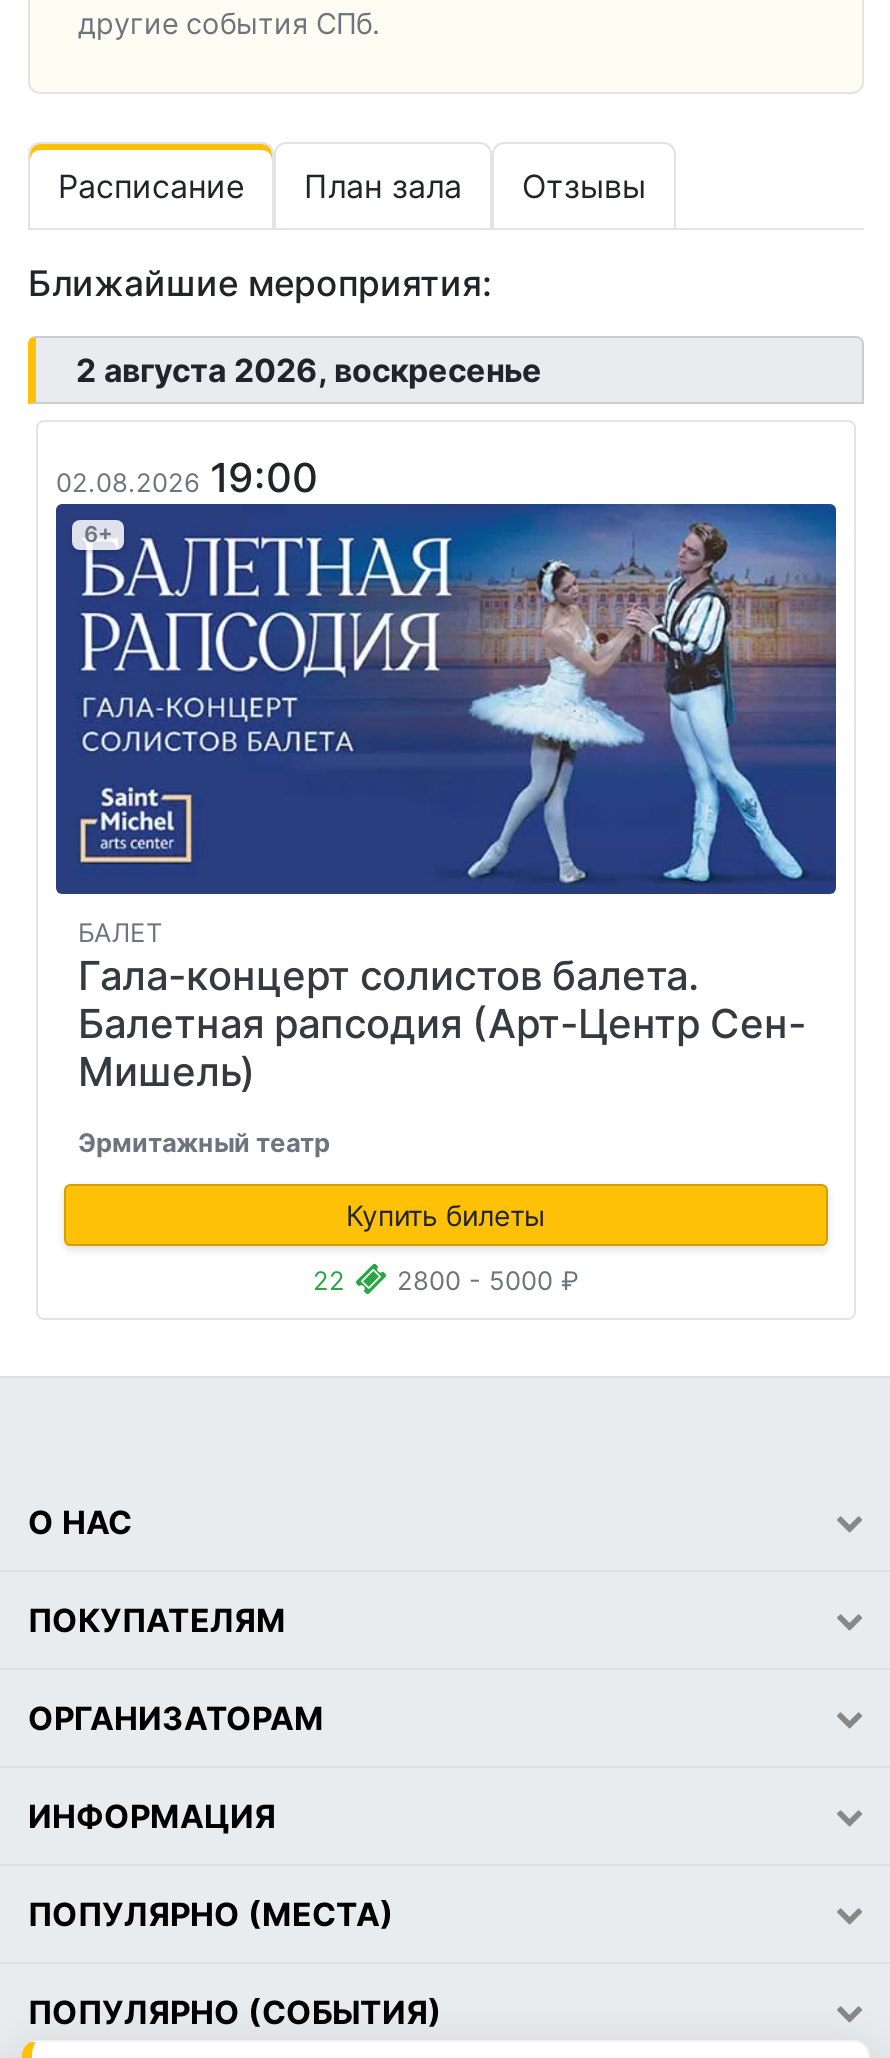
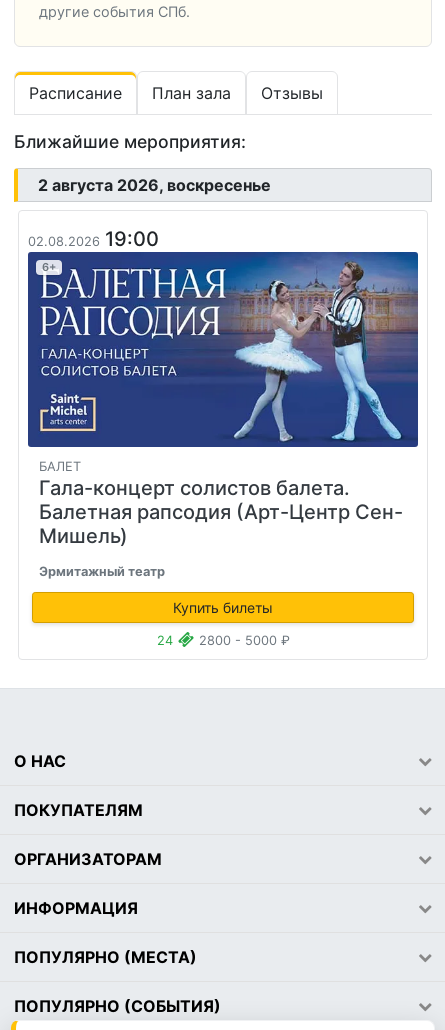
- 22 2800 - 5000 ₽
+ 24 2800 - 5000 ₽
